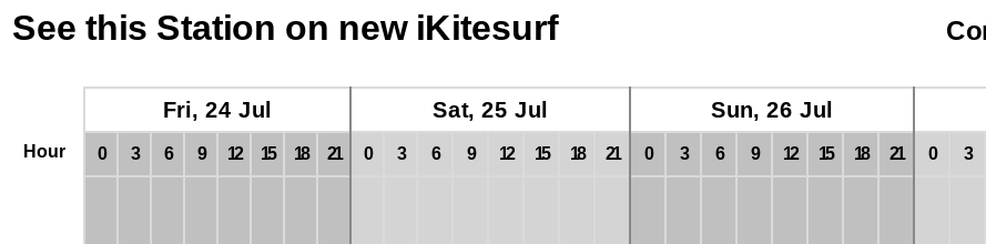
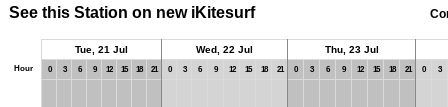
- Fri, 24 Jul
+ Tue, 21 Jul

- Sat, 25 Jul
+ Wed, 22 Jul

- Sun, 26 Jul
+ Thu, 23 Jul
